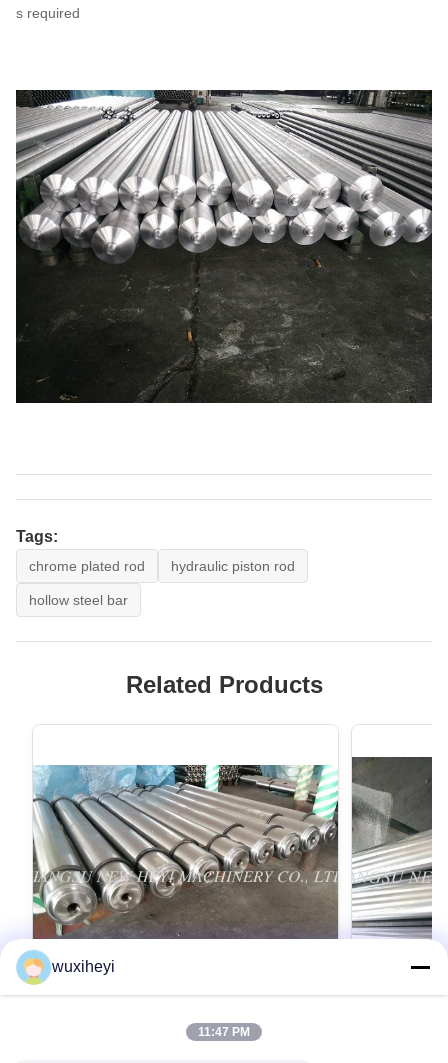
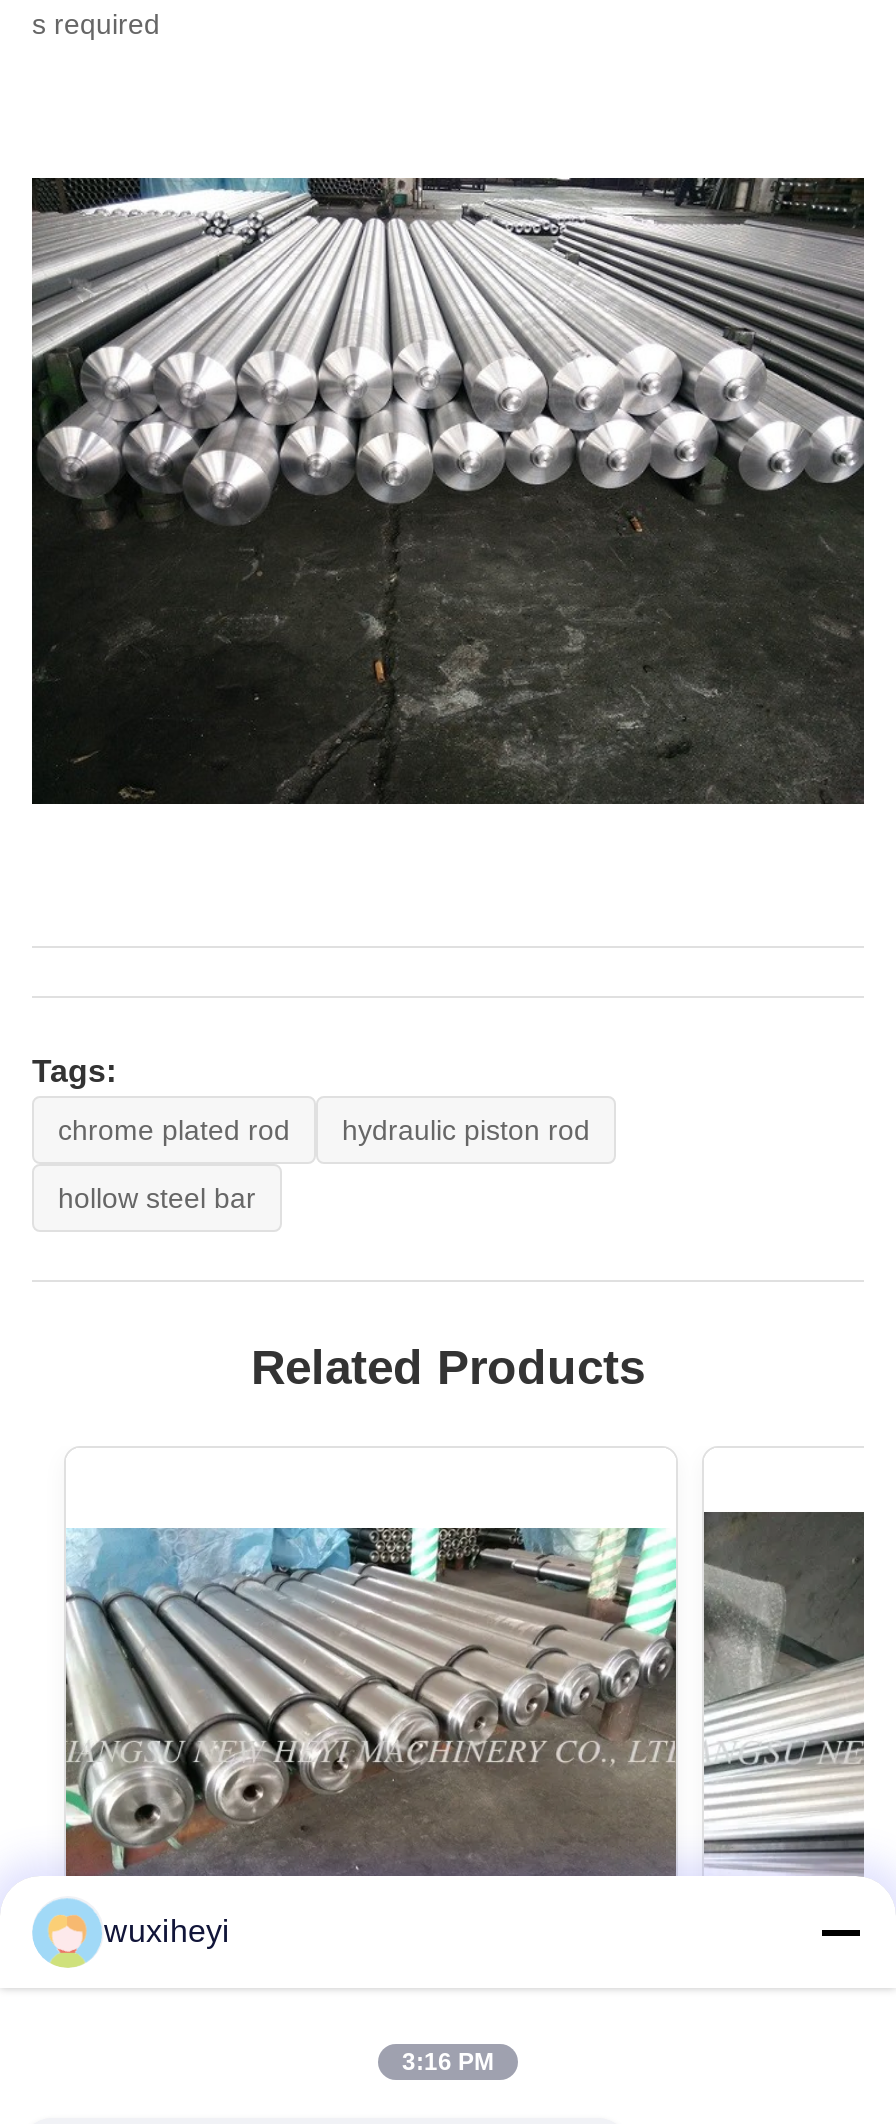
- 11:47 PM
+ 3:16 PM
